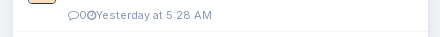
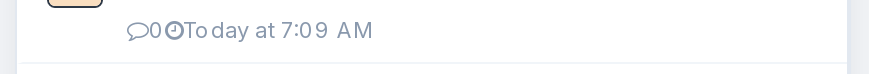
- Yesterday at 5:28 AM
+ Today at 7:09 AM
